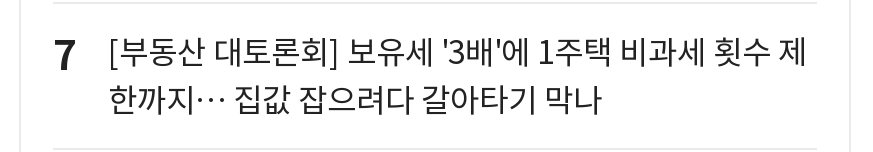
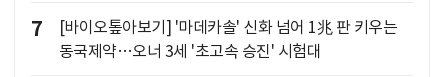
- [부동산 대토론회] 보유세 '3배'에 1주택 비과세 횟수 제
- 한까지… 집값 잡으려다 갈아타기 막나
+ [바이오톺아보기] '마데카솔' 신화 넘어 1兆 판 키우는
+ 동국제약…오너 3세 '초고속 승진' 시험대
